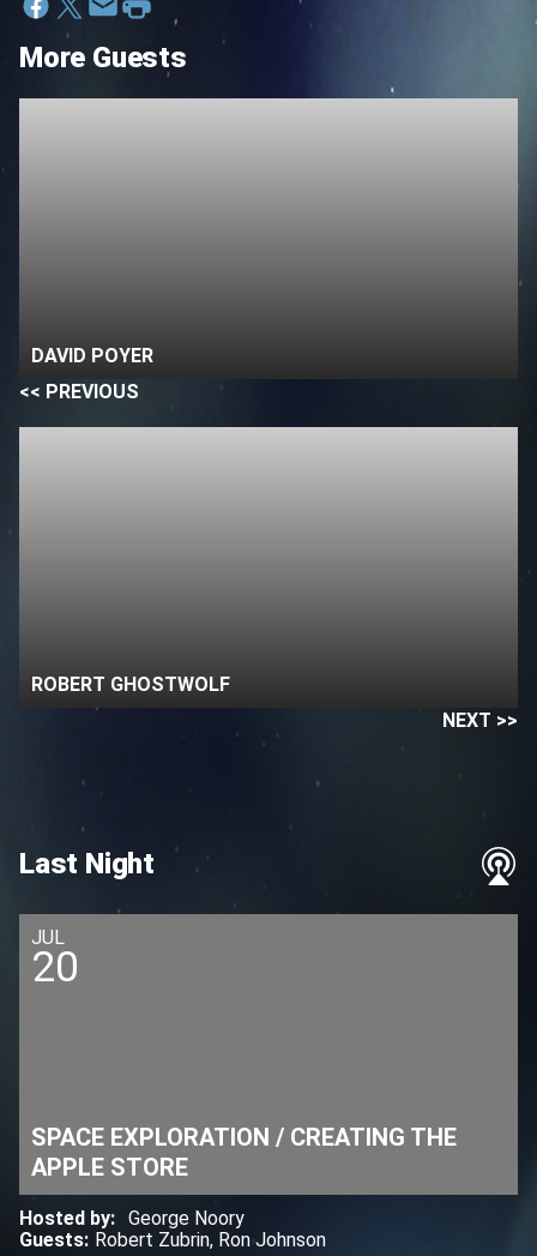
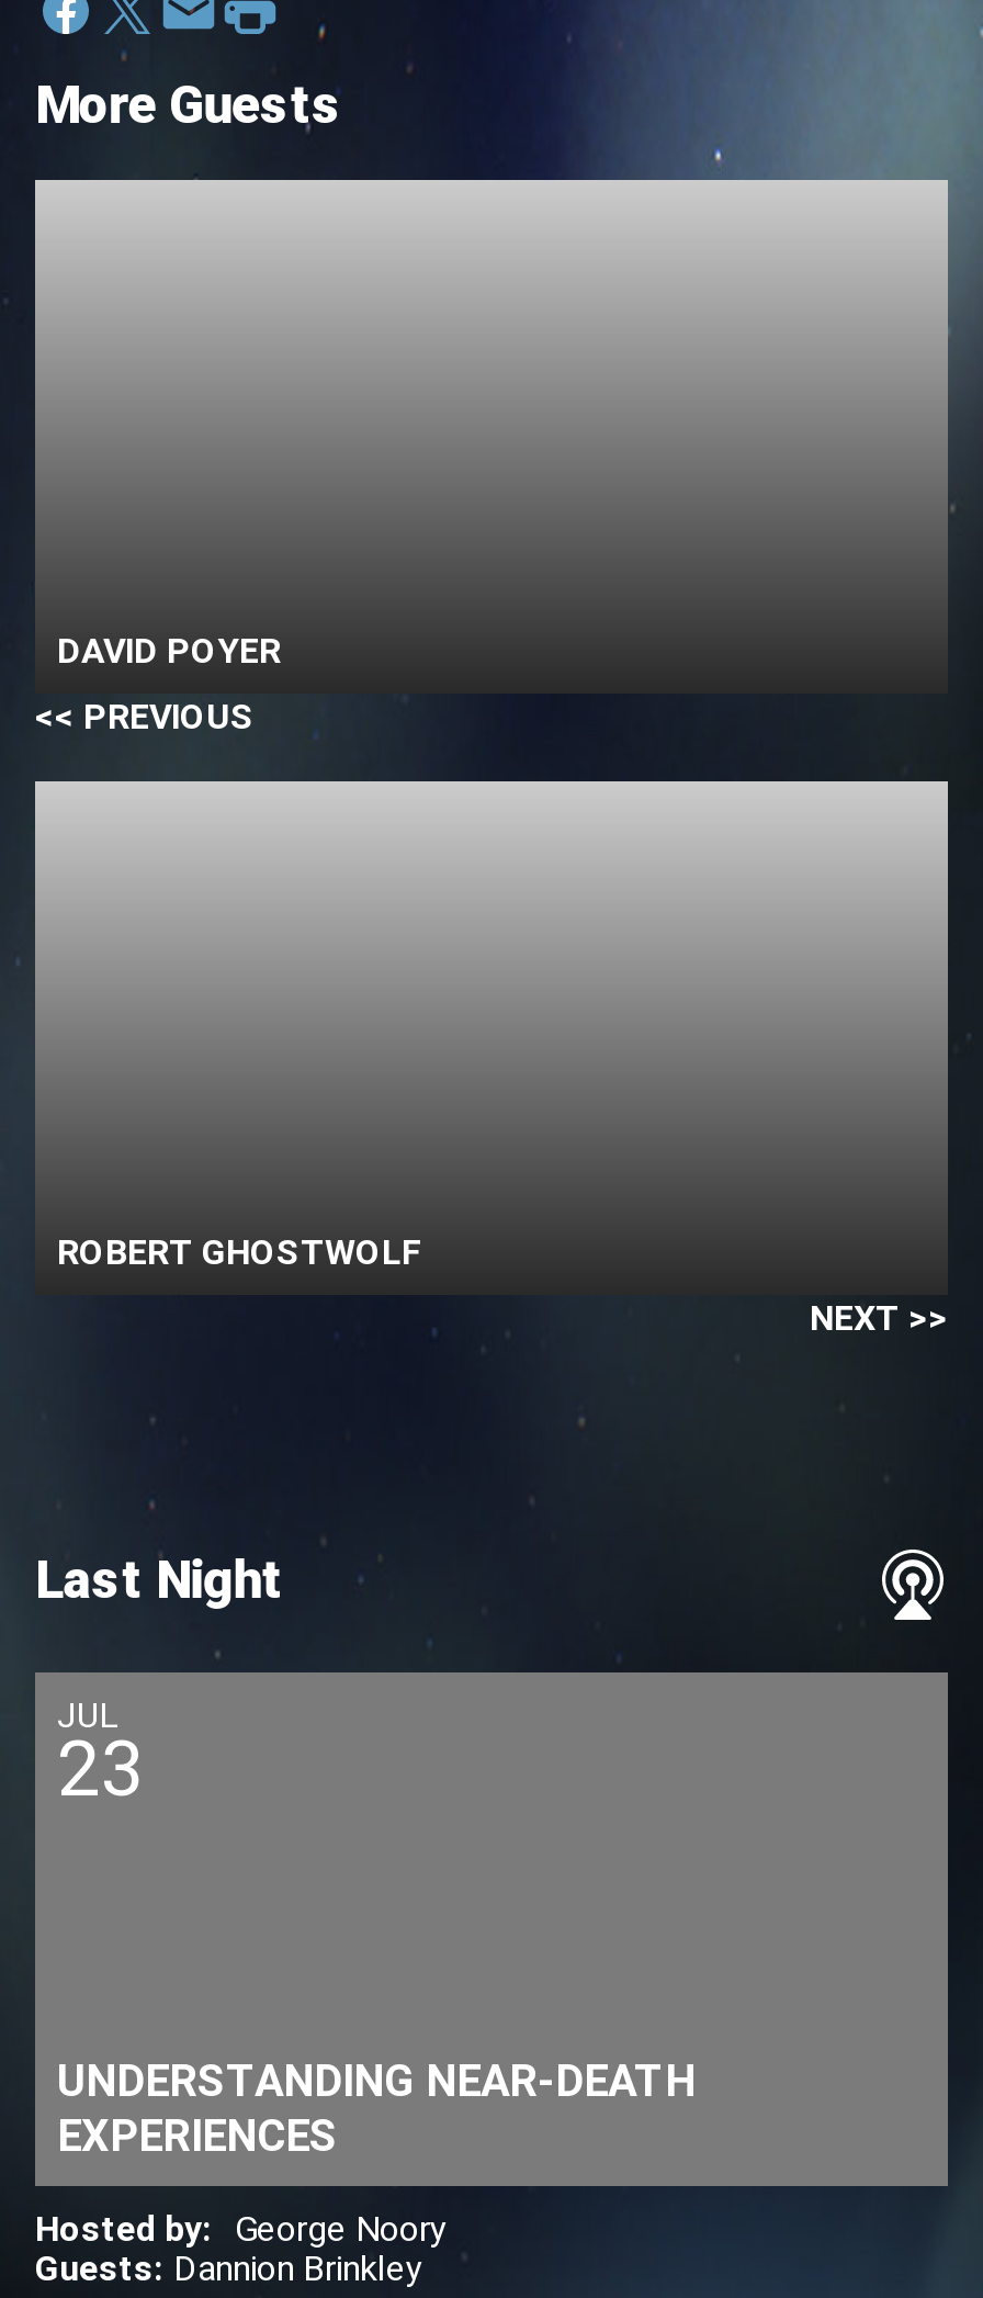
- 20
+ 23

- SPACE EXPLORATION / CREATING THE
- APPLE STORE
+ UNDERSTANDING NEAR-DEATH
+ EXPERIENCES

- Guests: Robert Zubrin, Ron Johnson
+ Guests: Dannion Brinkley
